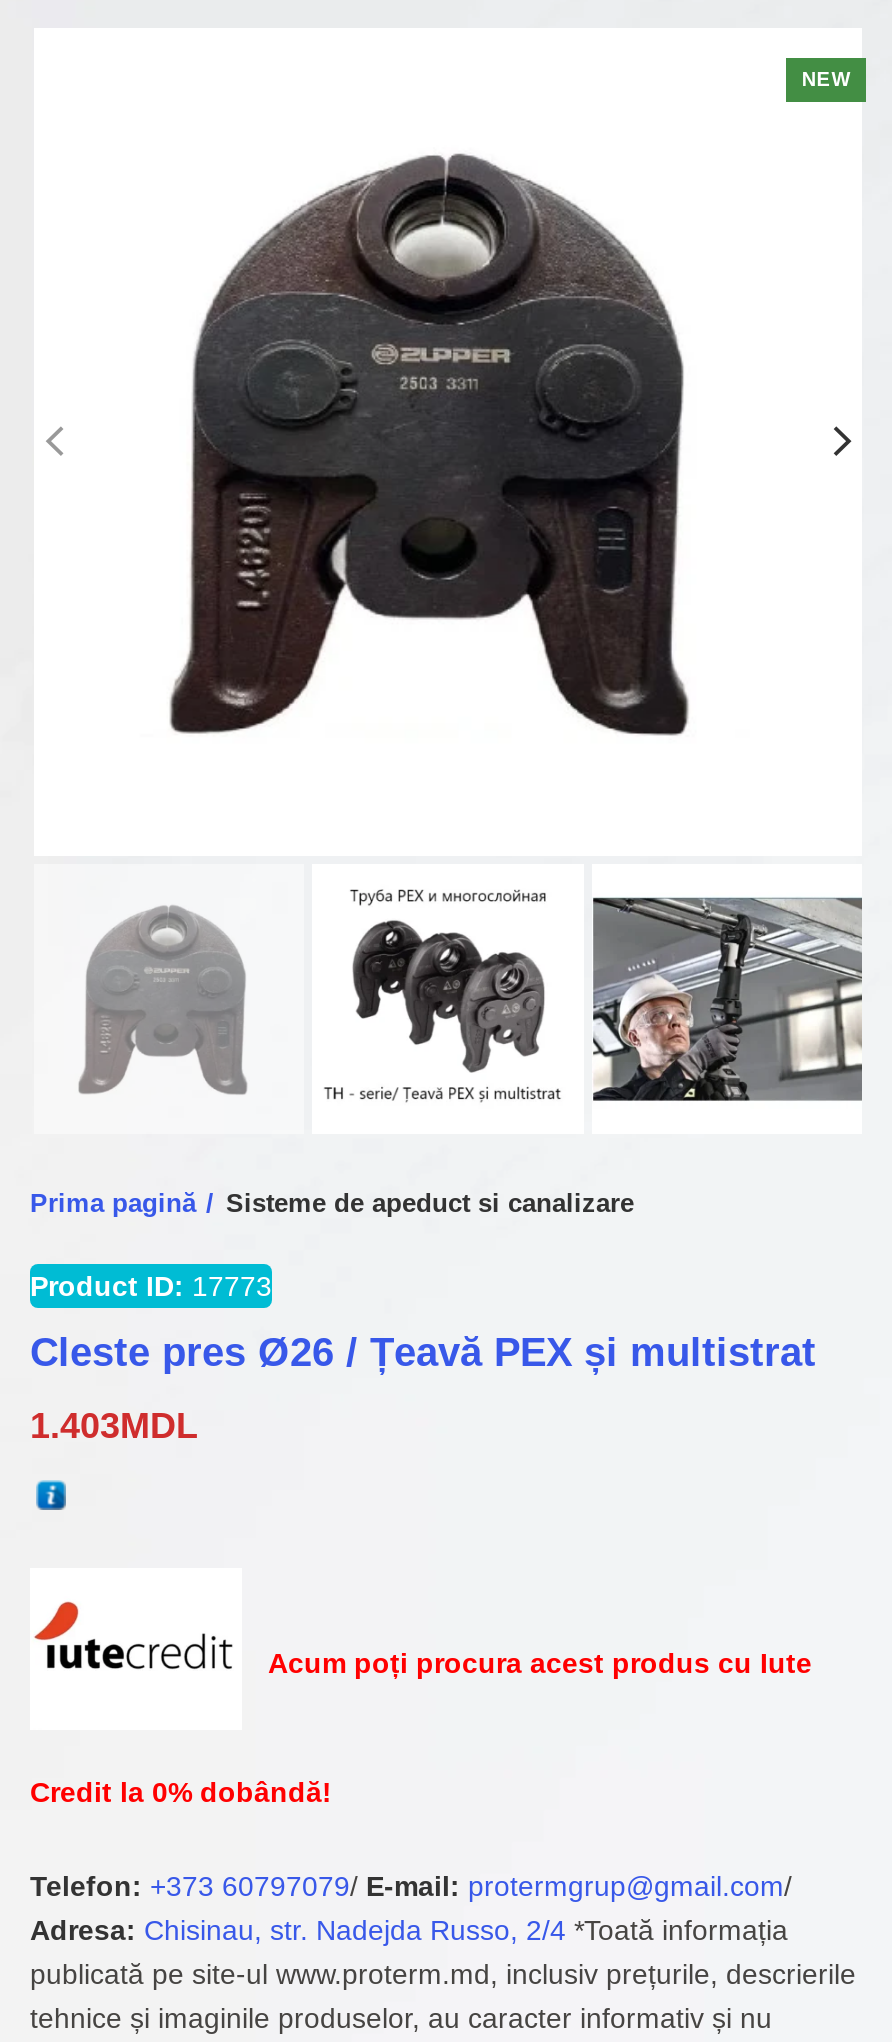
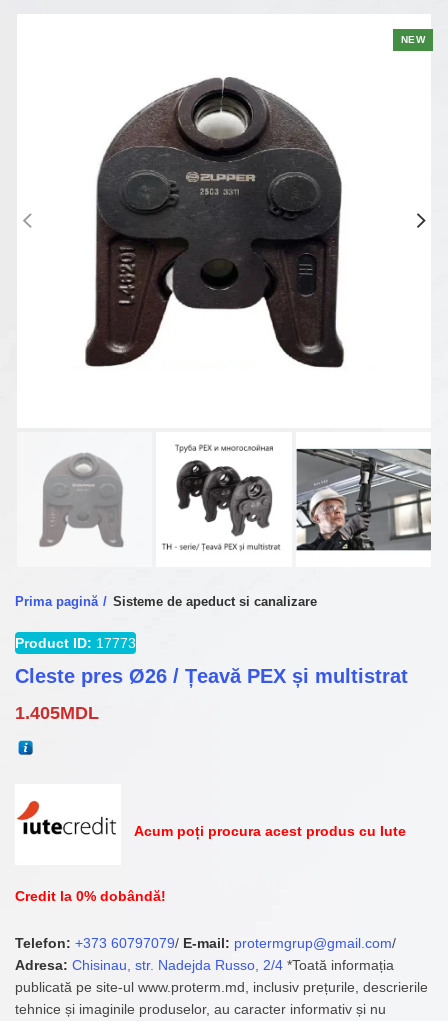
- 1.403MDL
+ 1.405MDL
